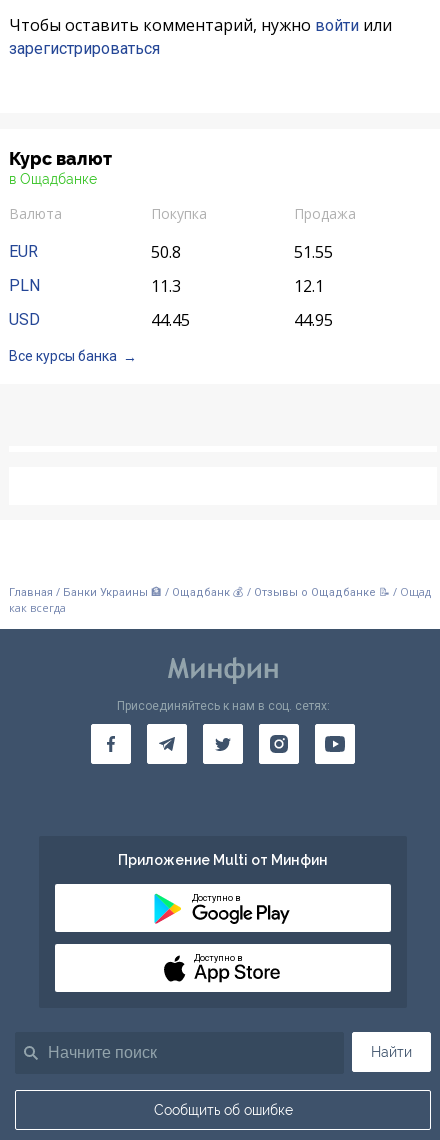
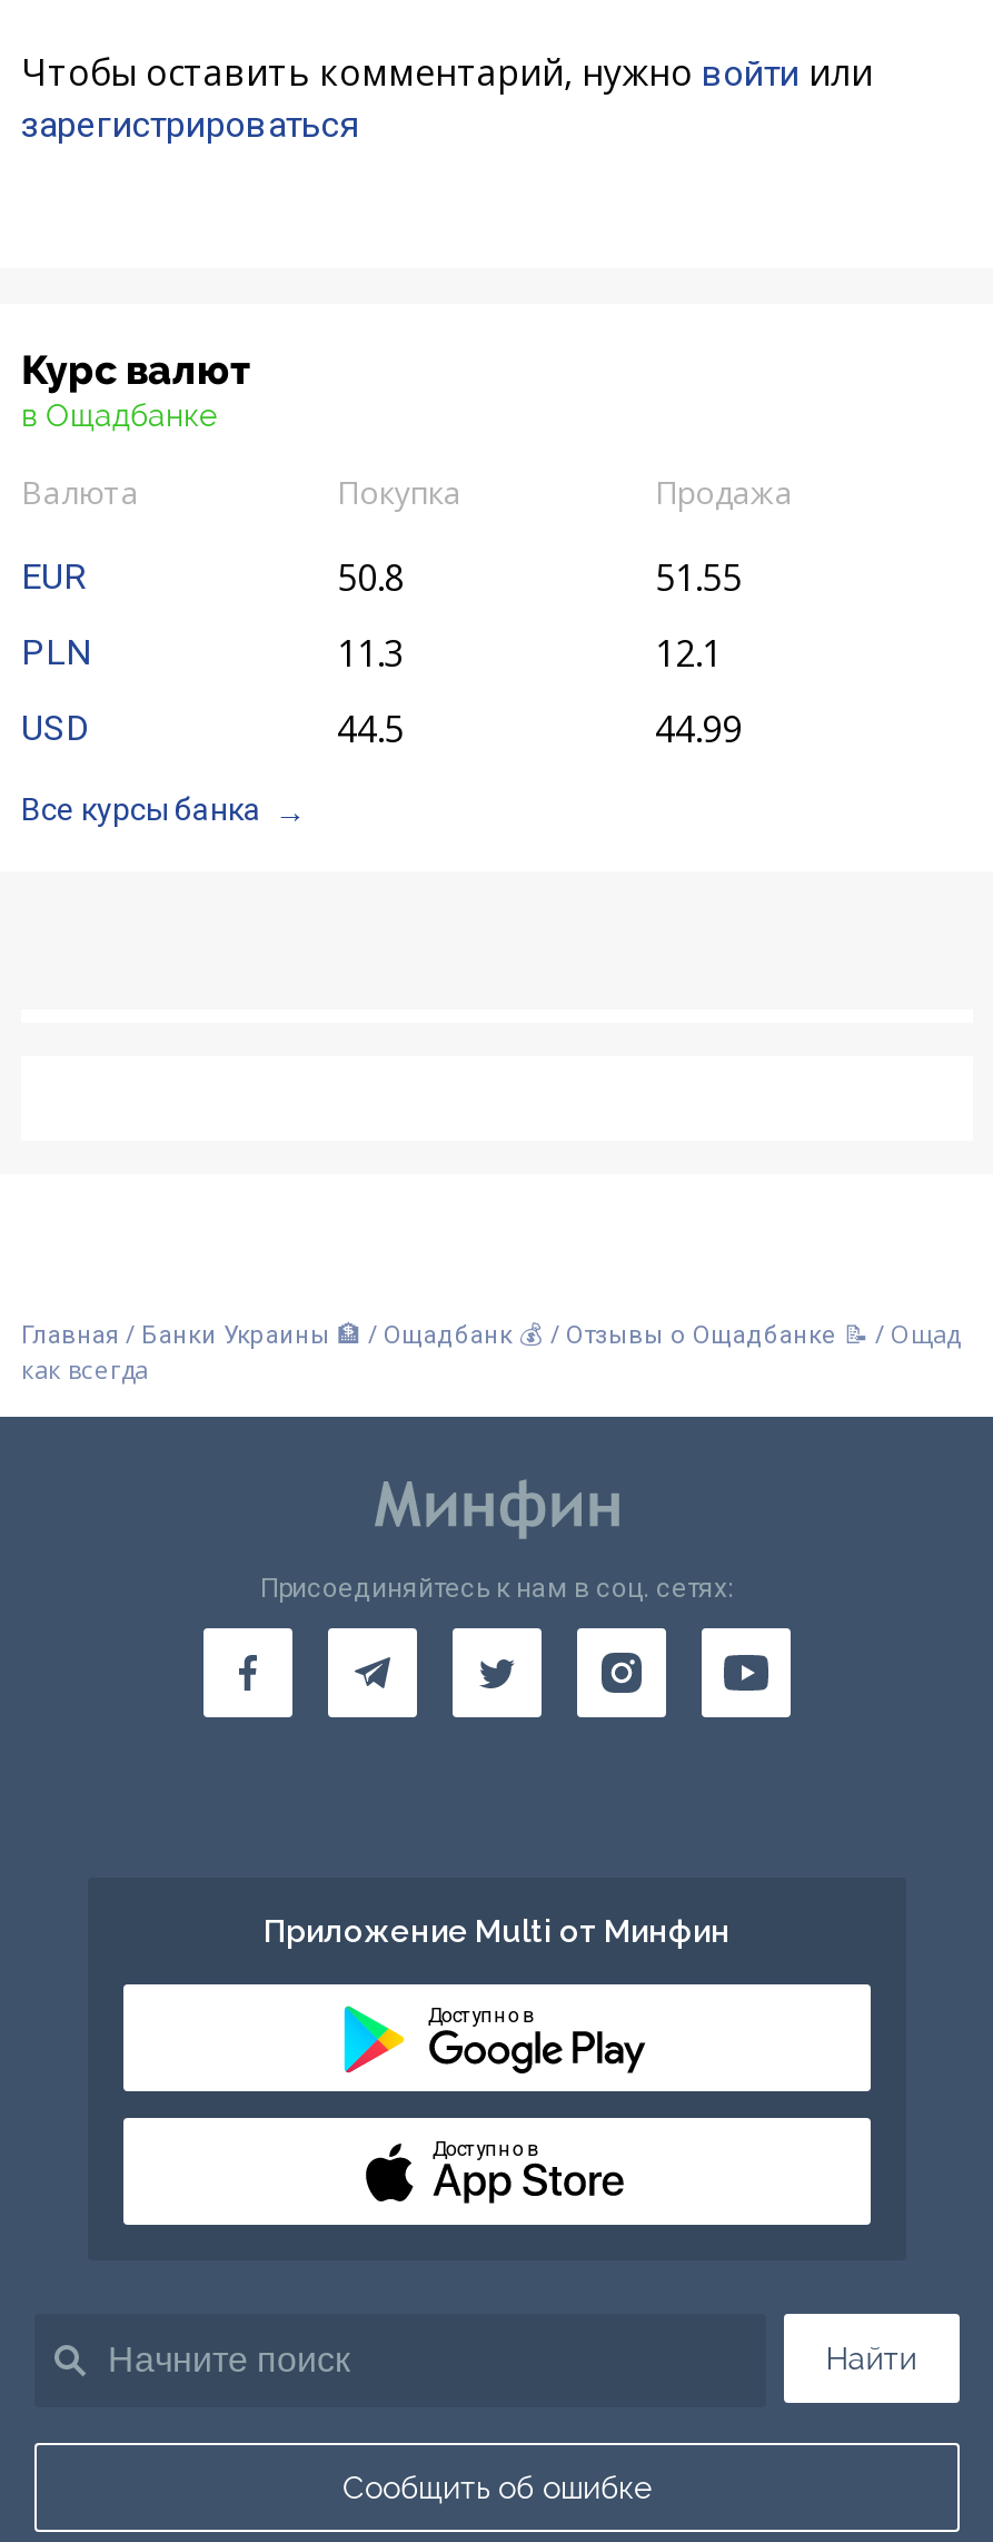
- 44.45
+ 44.5

- 44.95
+ 44.99
